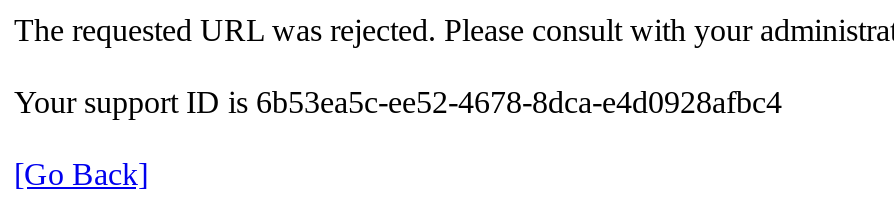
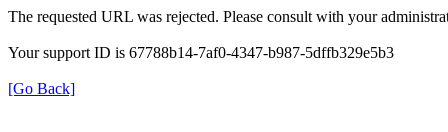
- Your support ID is 6b53ea5c-ee52-4678-8dca-e4d0928afbc4
+ Your support ID is 67788b14-7af0-4347-b987-5dffb329e5b3
